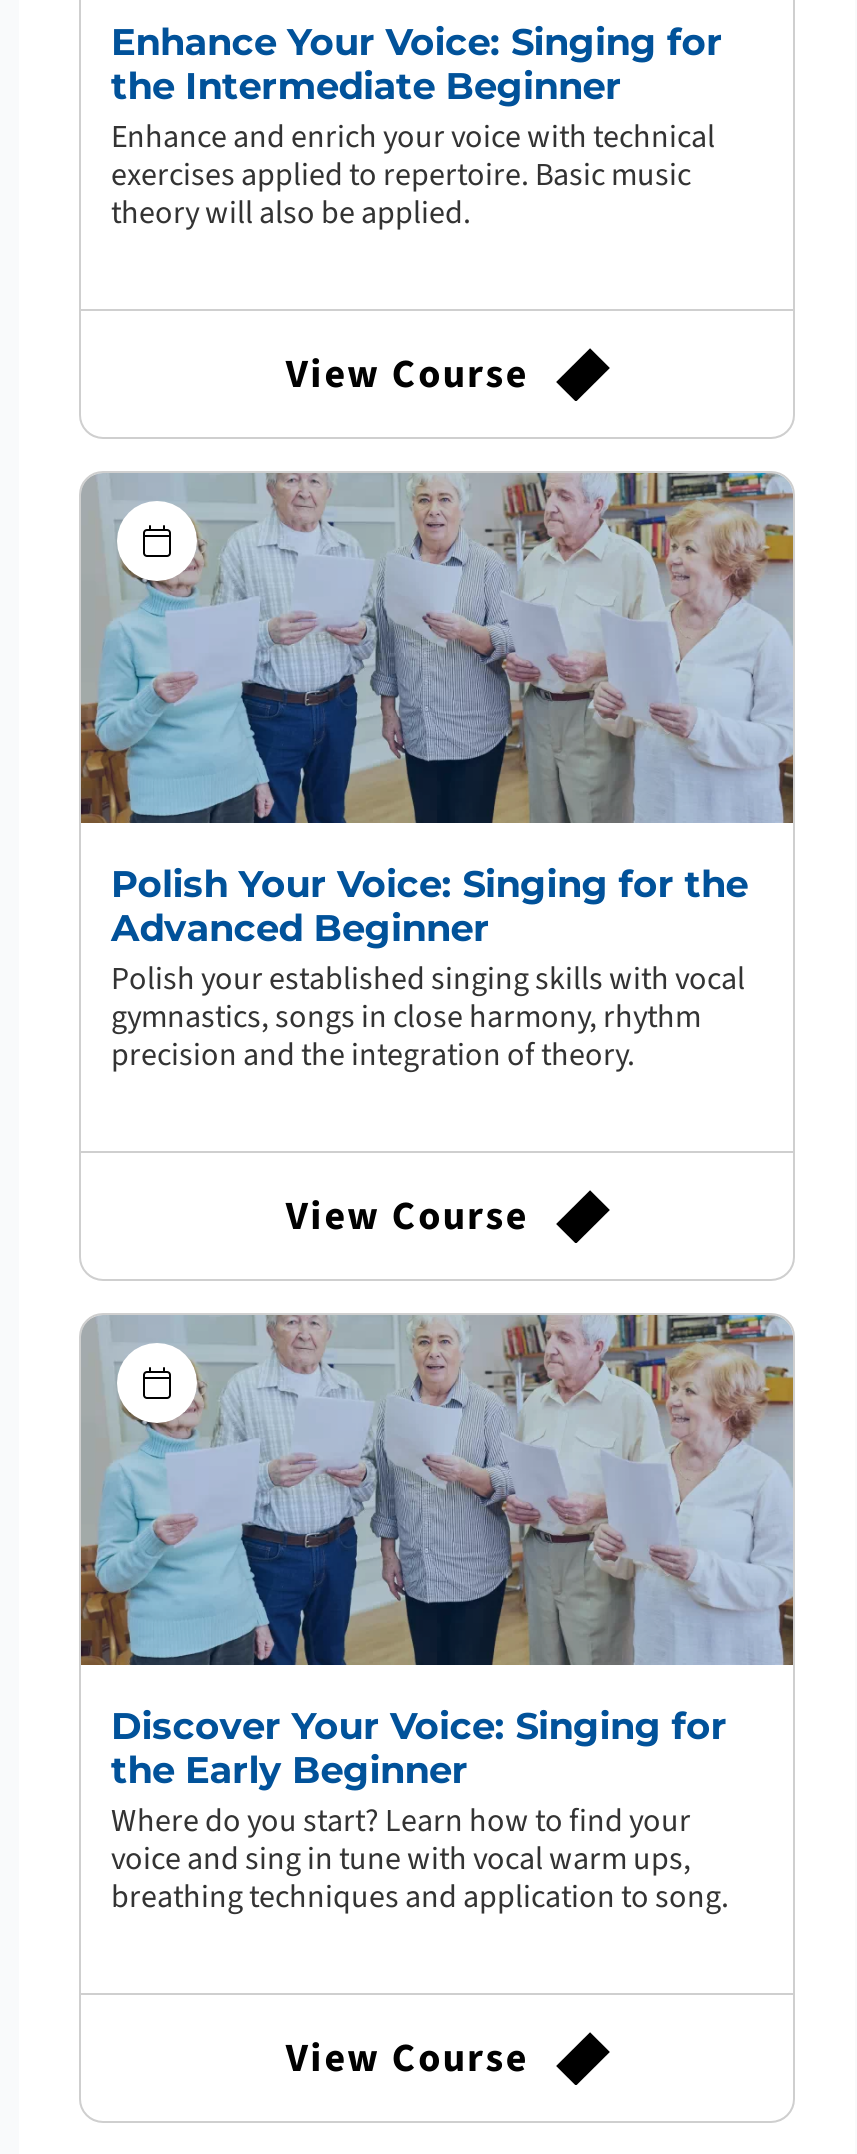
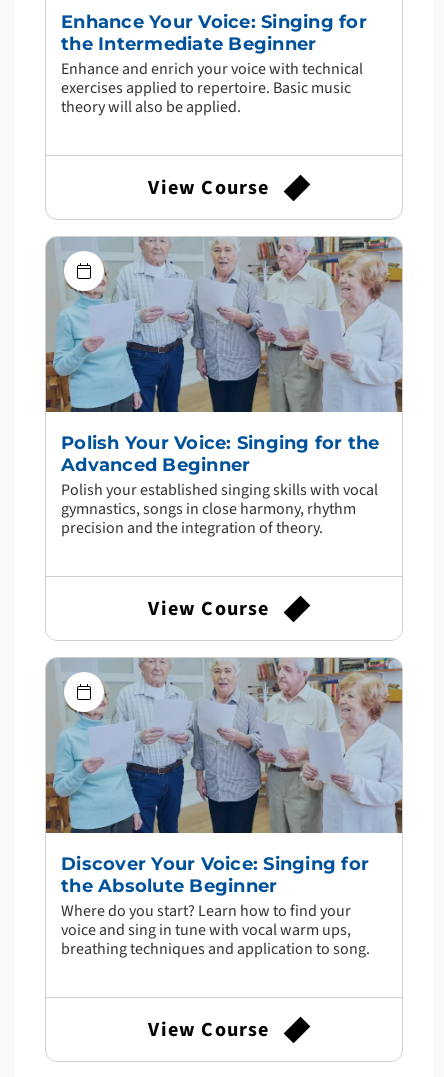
- the Early Beginner
+ the Absolute Beginner
